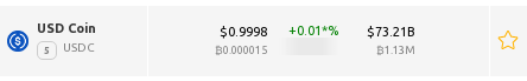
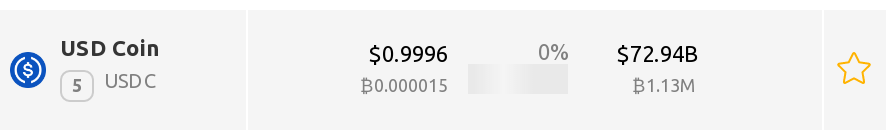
- $0.9998
+ $0.9996

- 0.01*
- $73.21B
+ 0
+ $72.94B
